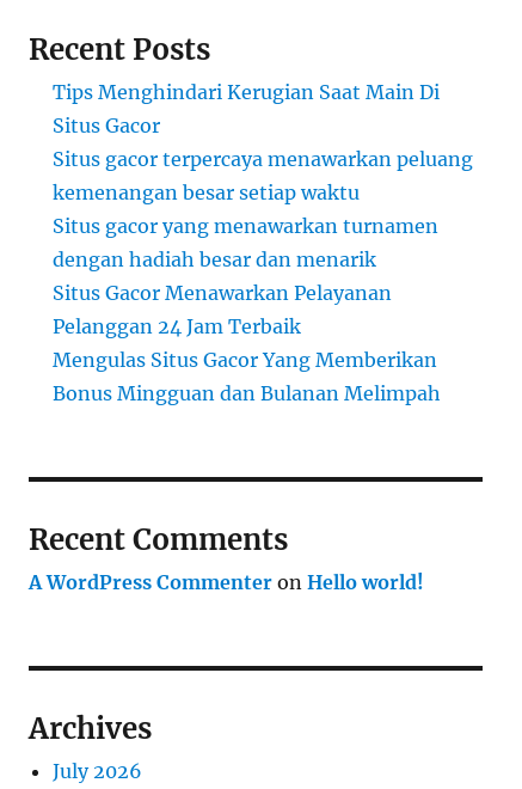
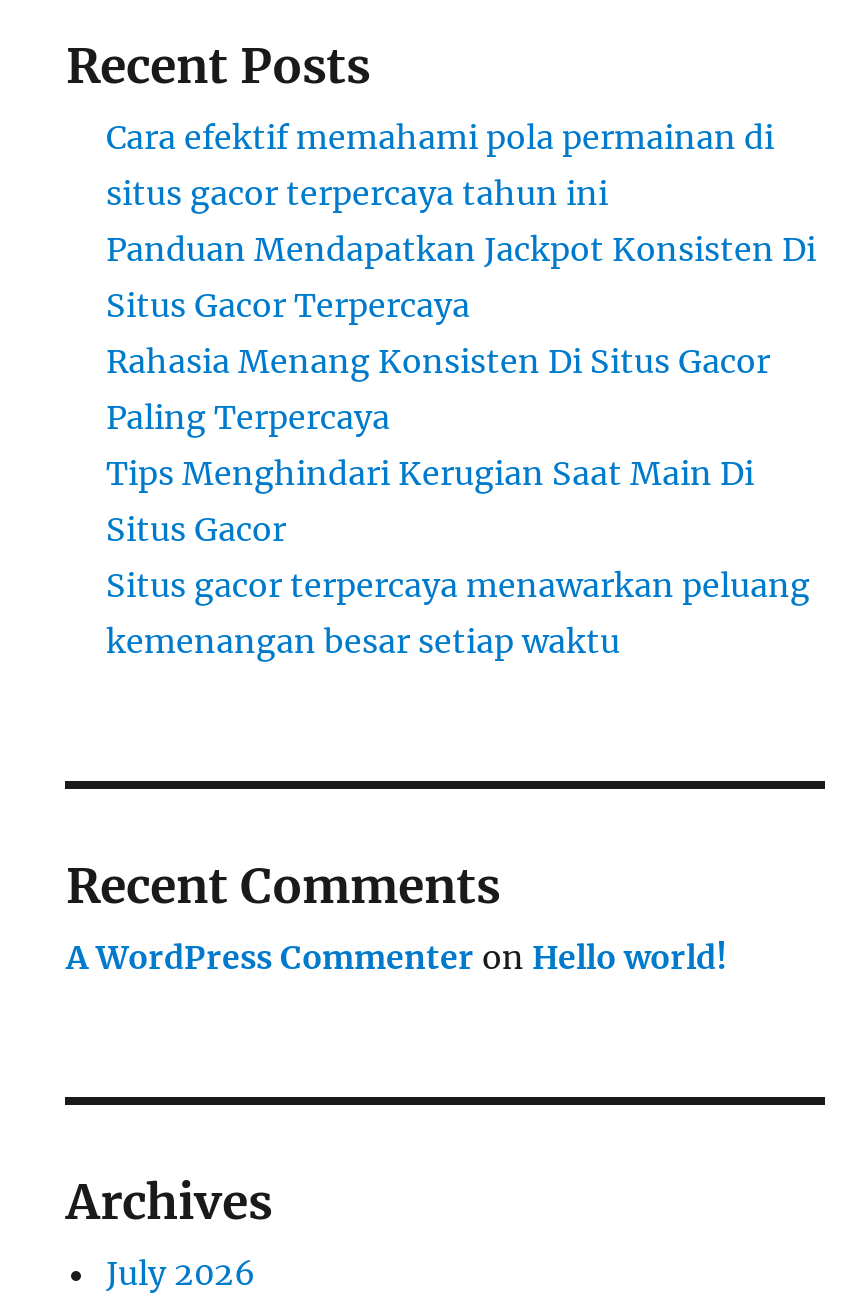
+ Cara efektif memahami pola permainan di
+ situs gacor terpercaya tahun ini
+ Panduan Mendapatkan Jackpot Konsisten Di
+ Situs Gacor Terpercaya
+ Rahasia Menang Konsisten Di Situs Gacor
+ Paling Terpercaya

moved down: Tips Menghindari Kerugian Saat Main Di | Situs Gacor | Situs gacor terpercaya menawarkan peluang | kemenangan besar setiap waktu

- Situs gacor yang menawarkan turnamen
- dengan hadiah besar dan menarik
- Situs Gacor Menawarkan Pelayanan
- Pelanggan 24 Jam Terbaik
- Mengulas Situs Gacor Yang Memberikan
- Bonus Mingguan dan Bulanan Melimpah
